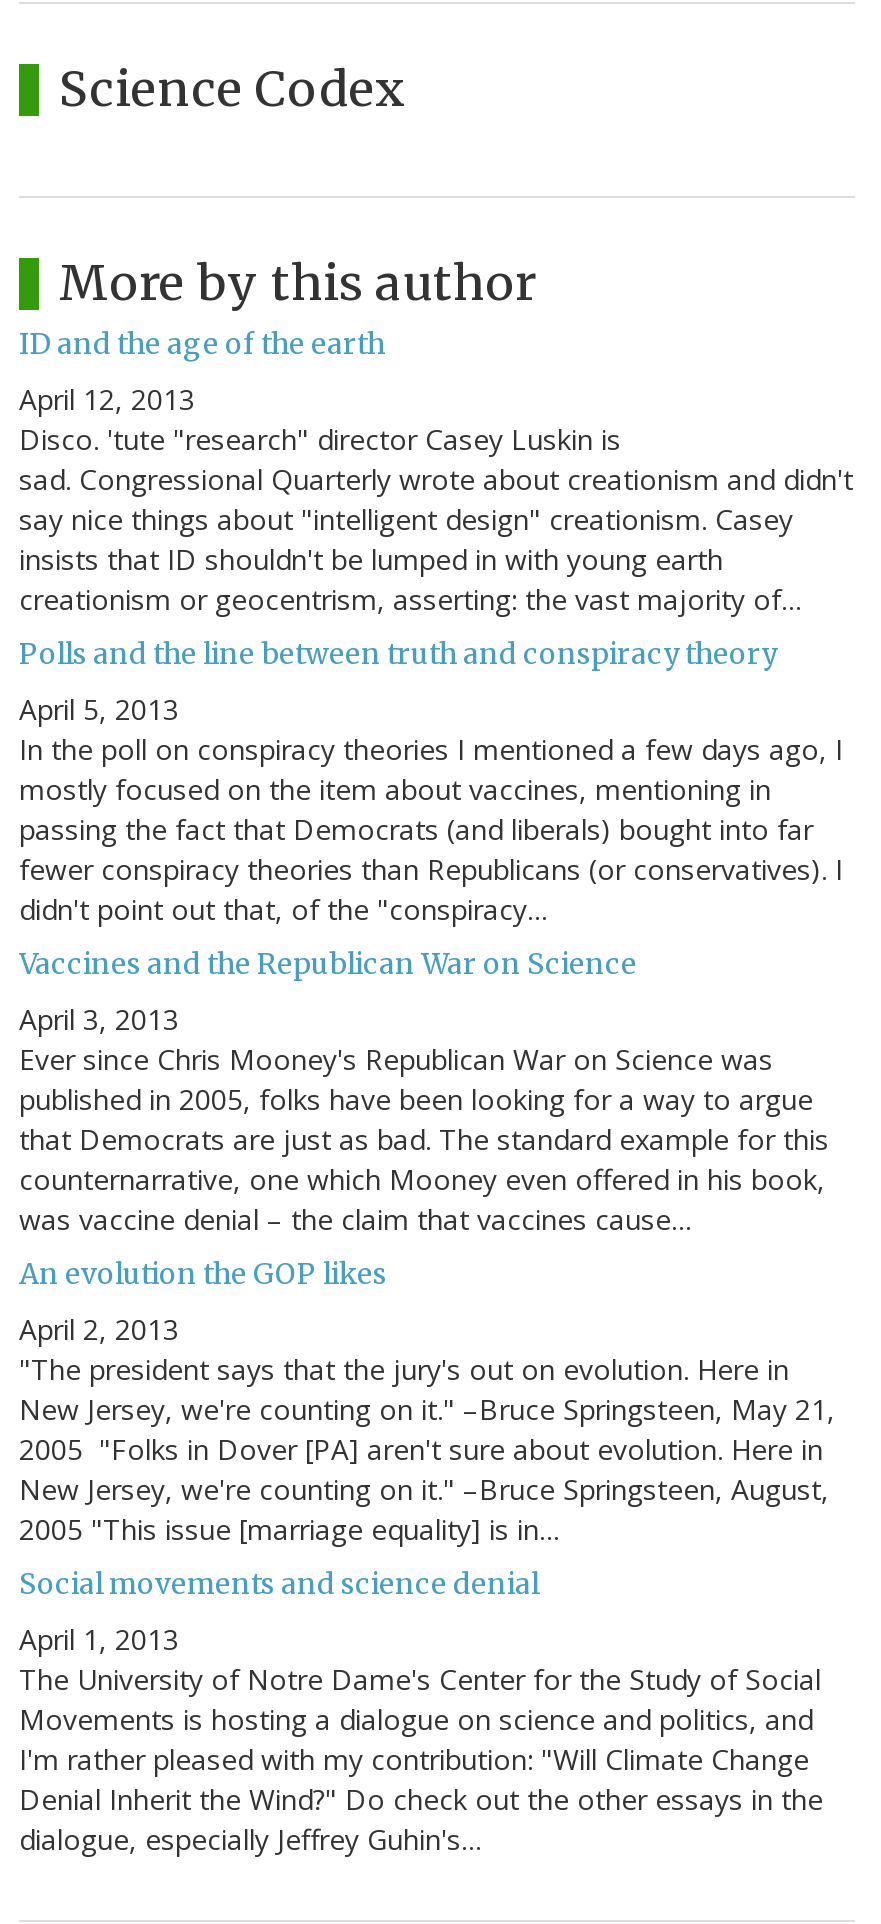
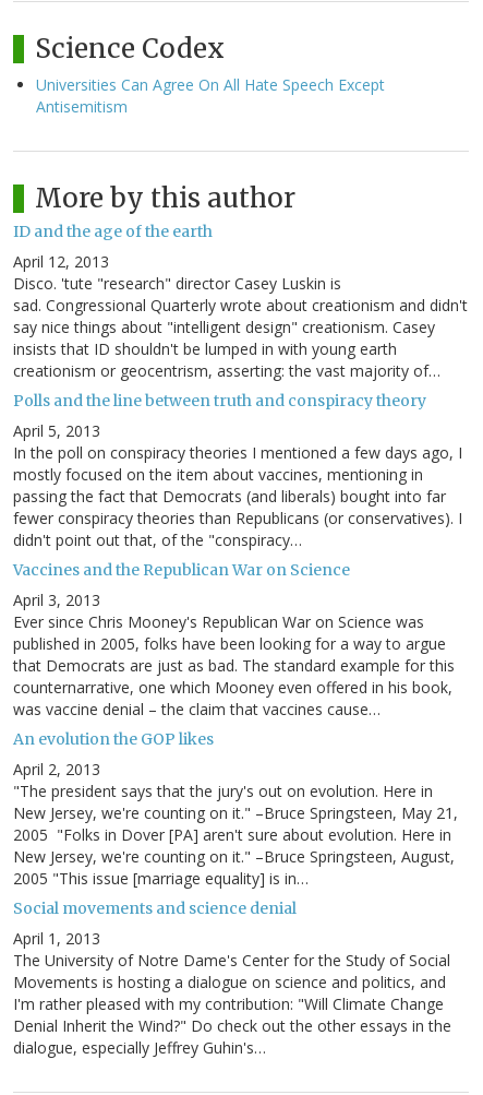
+ Universities Can Agree On All Hate Speech Except
+ Antisemitism
